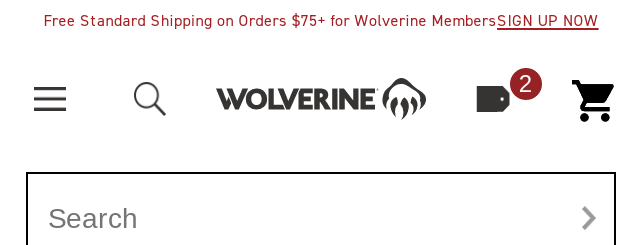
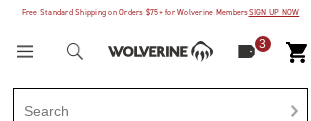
- 2
+ 3
